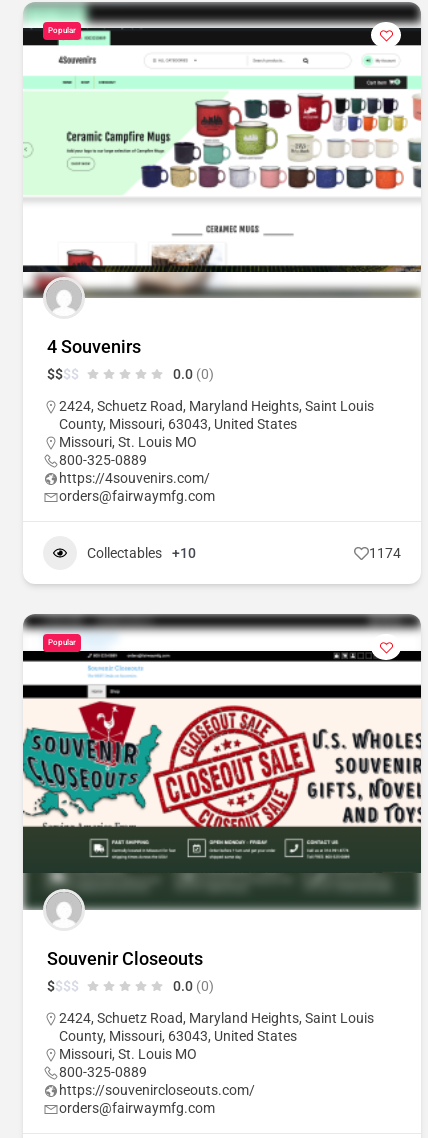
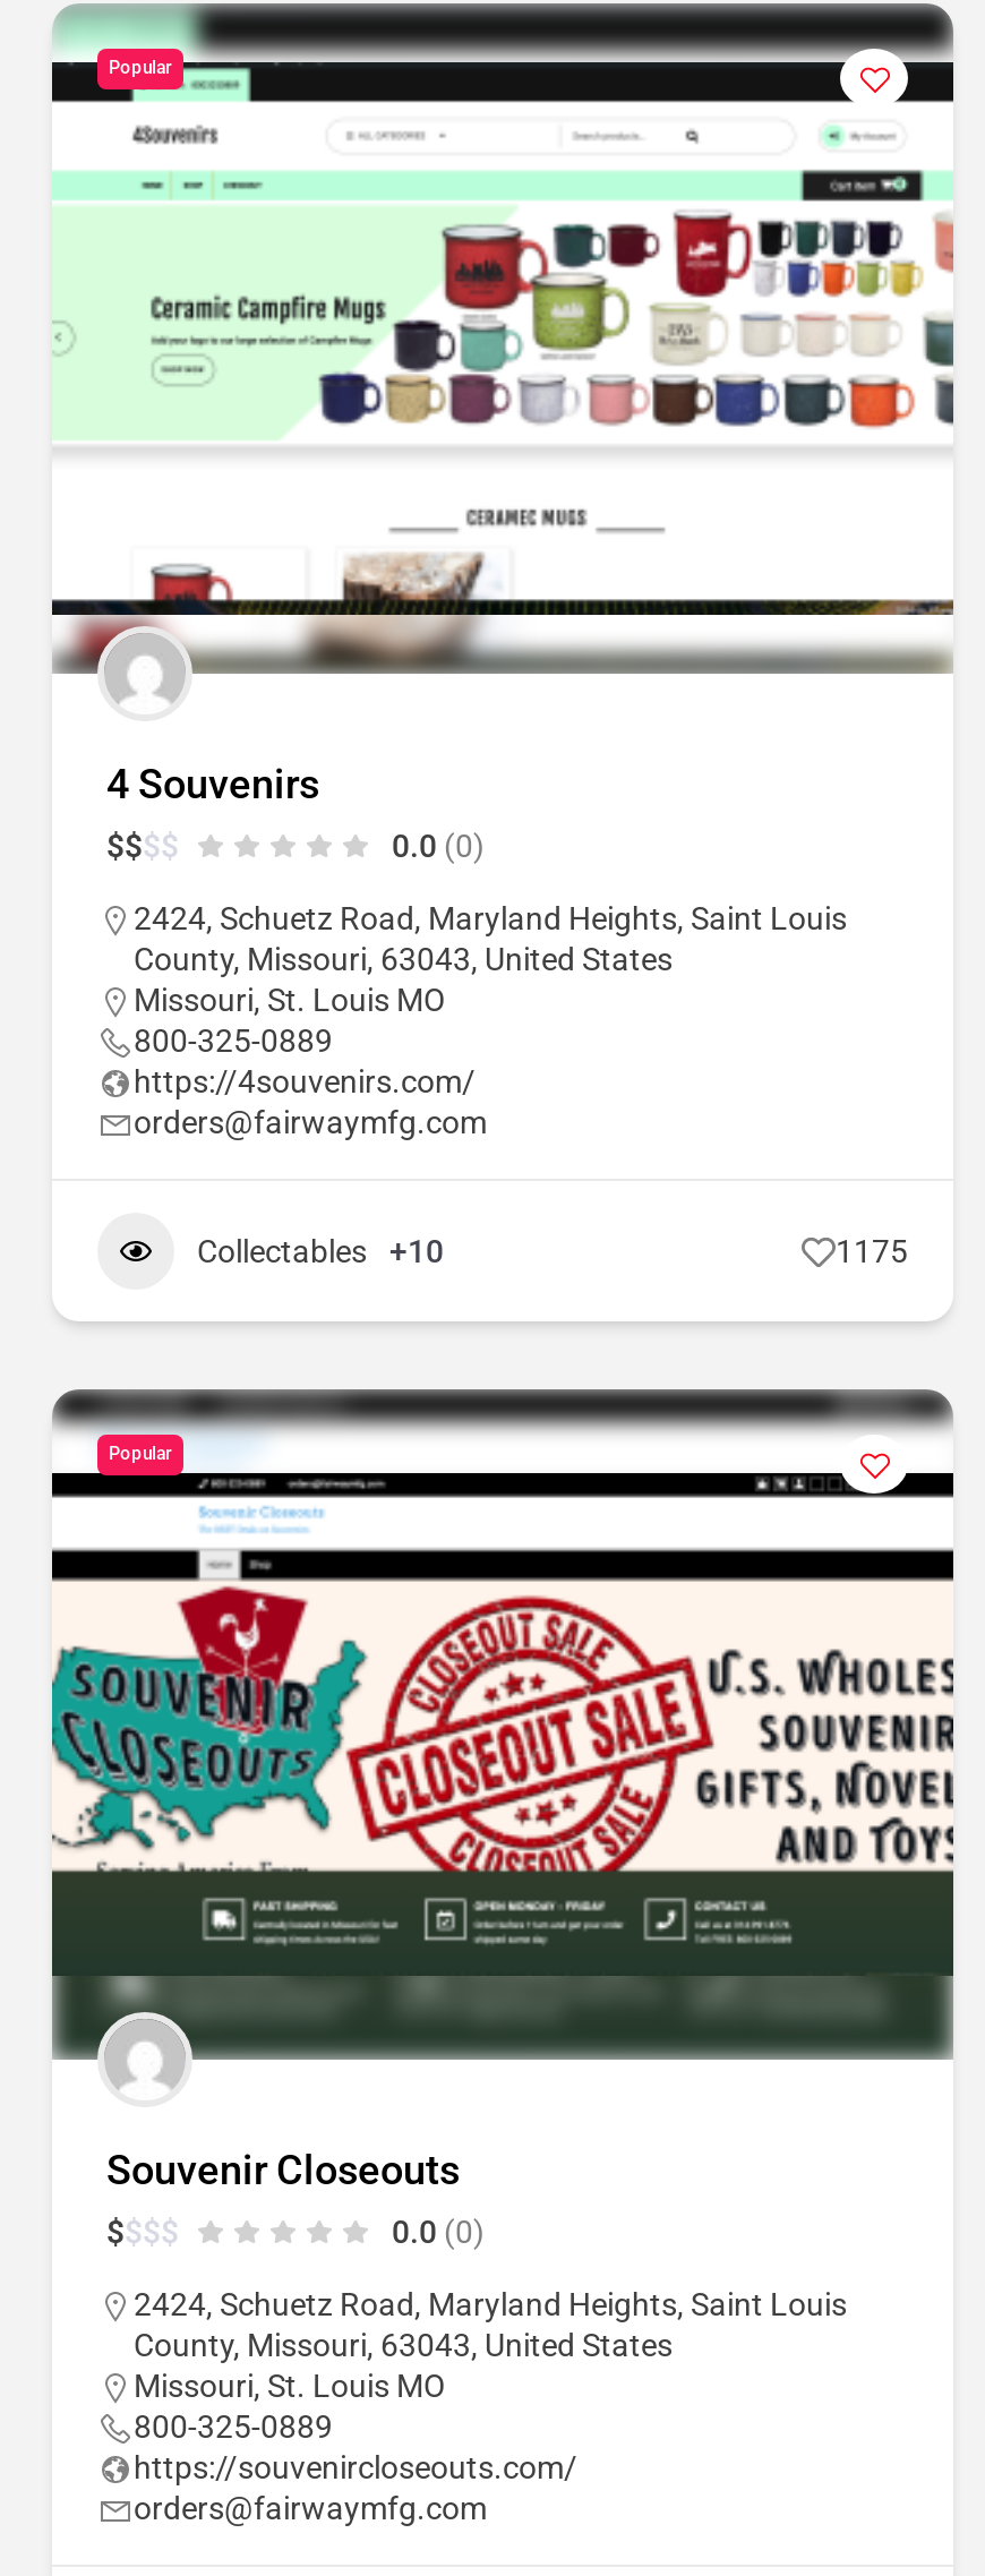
- 1174
+ 1175
